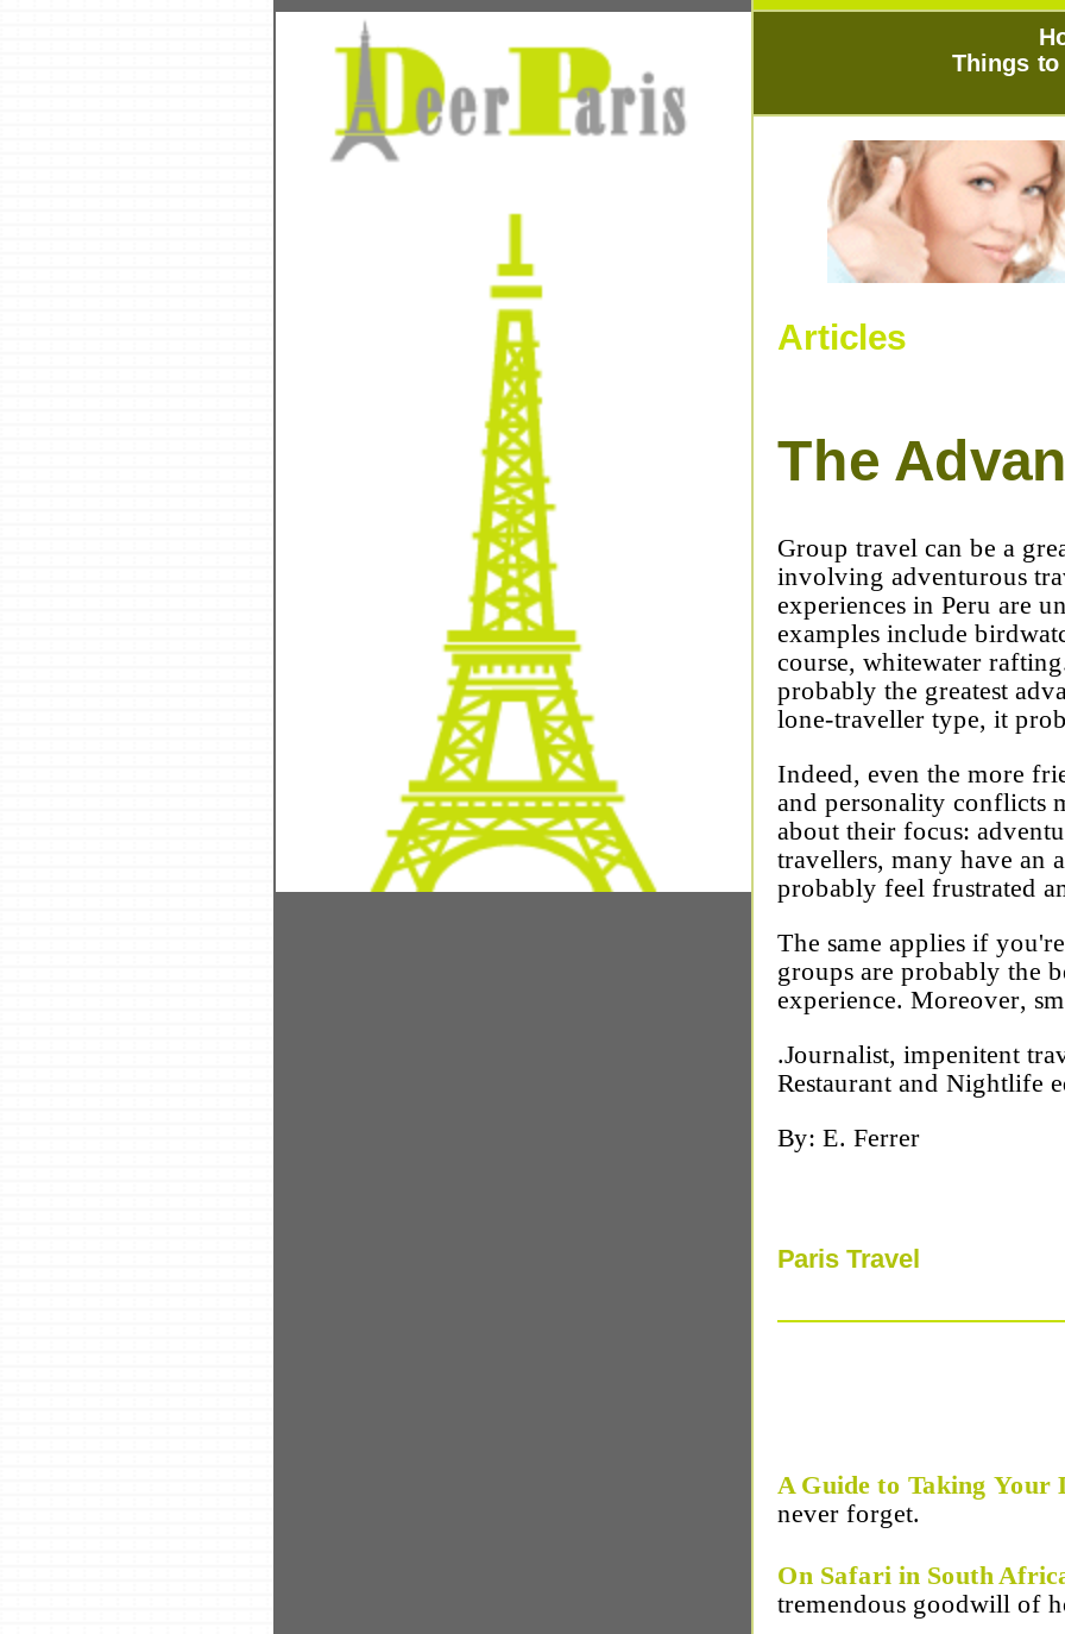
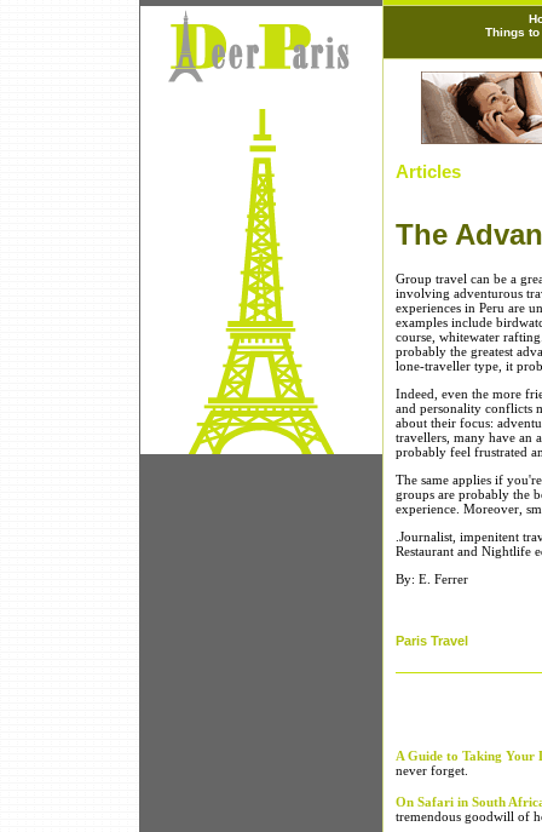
- [image]
+ [image]
